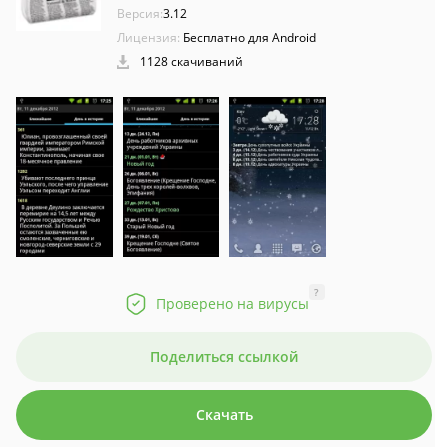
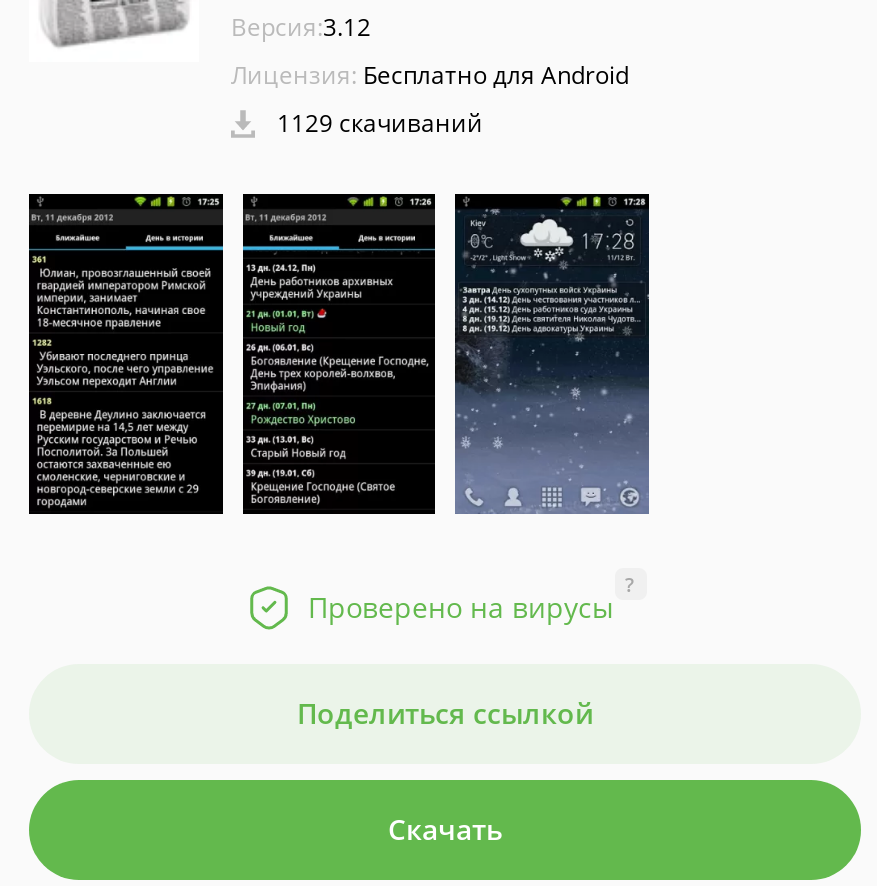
- 1128 скачиваний
+ 1129 скачиваний
